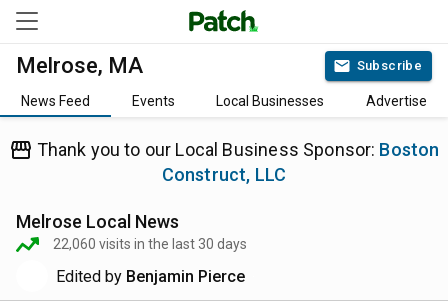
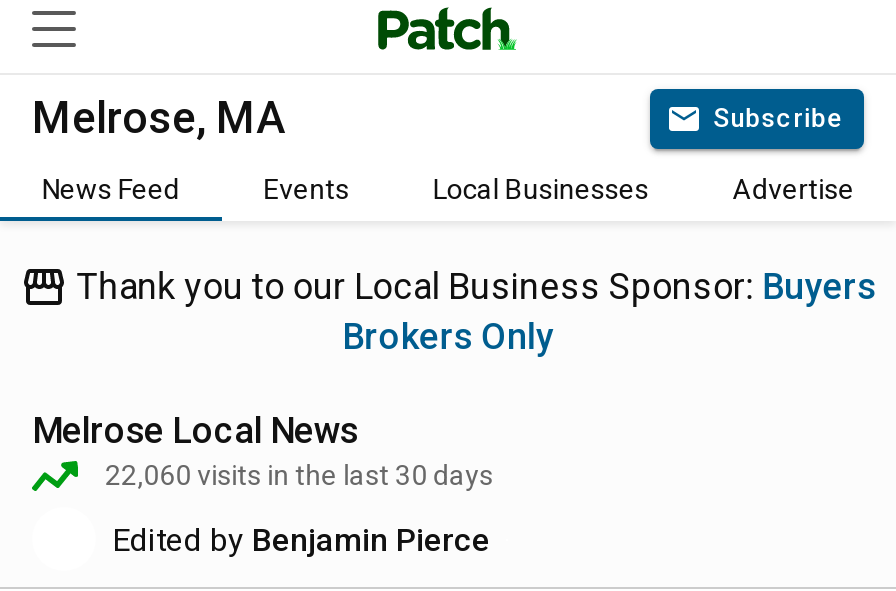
- Thank you to our Local Business Sponsor: Boston
- Construct, LLC
+ Thank you to our Local Business Sponsor: Buyers
+ Brokers Only
